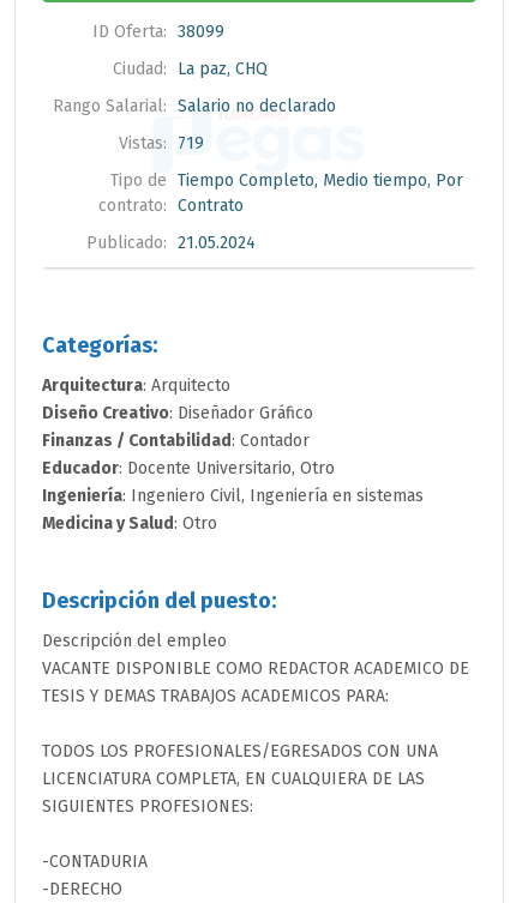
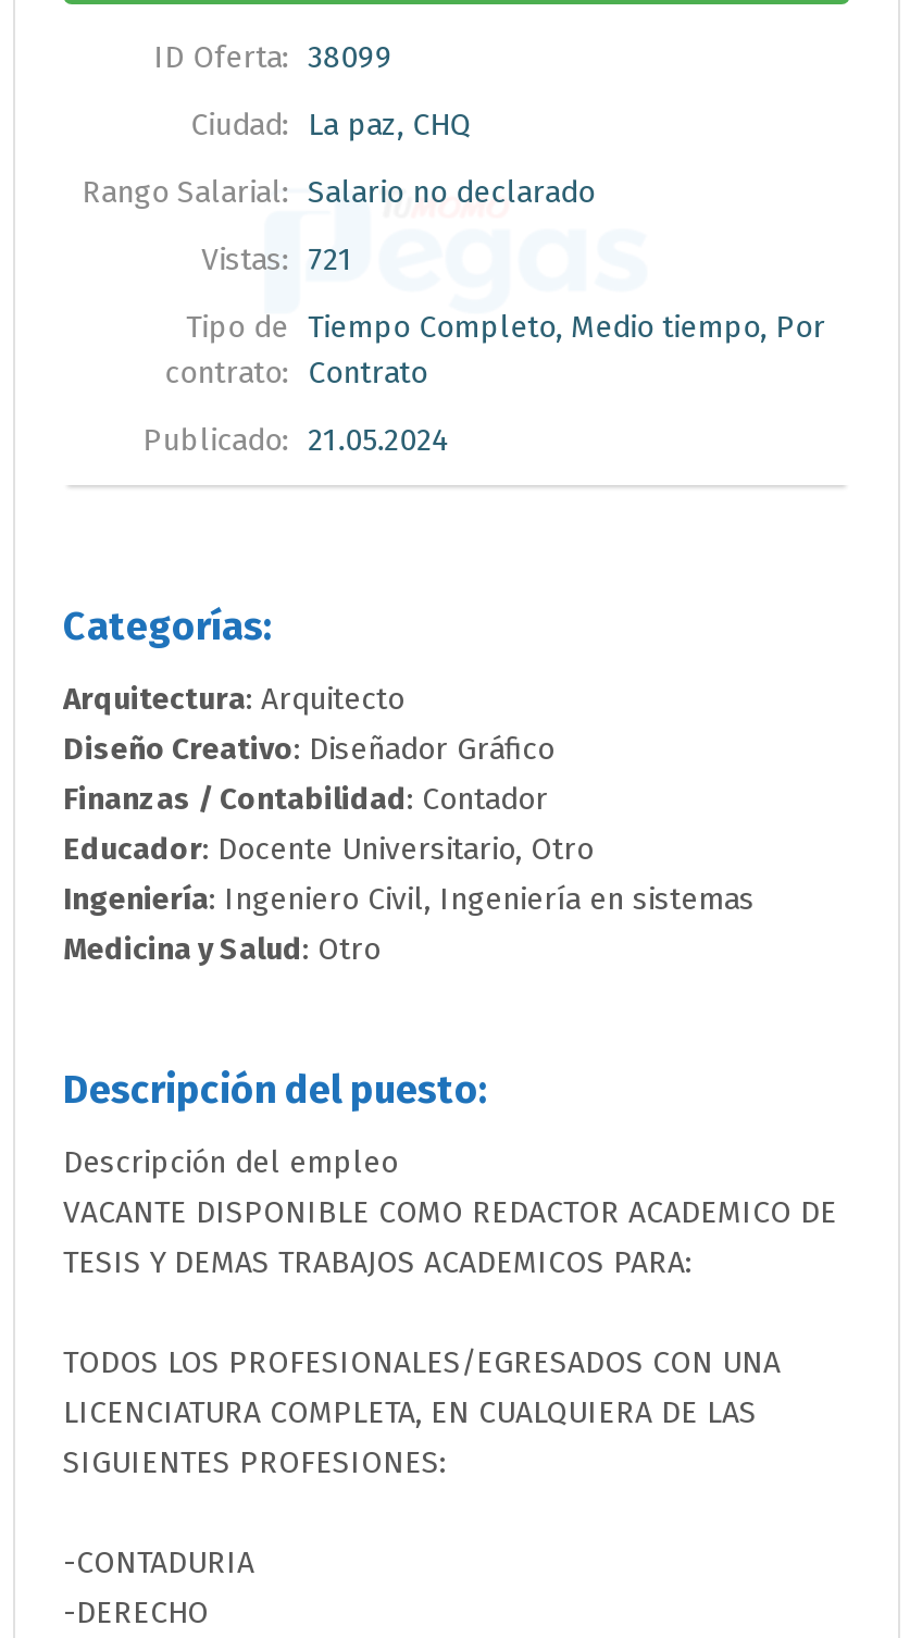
- Vistas: 719
+ Vistas: 721
